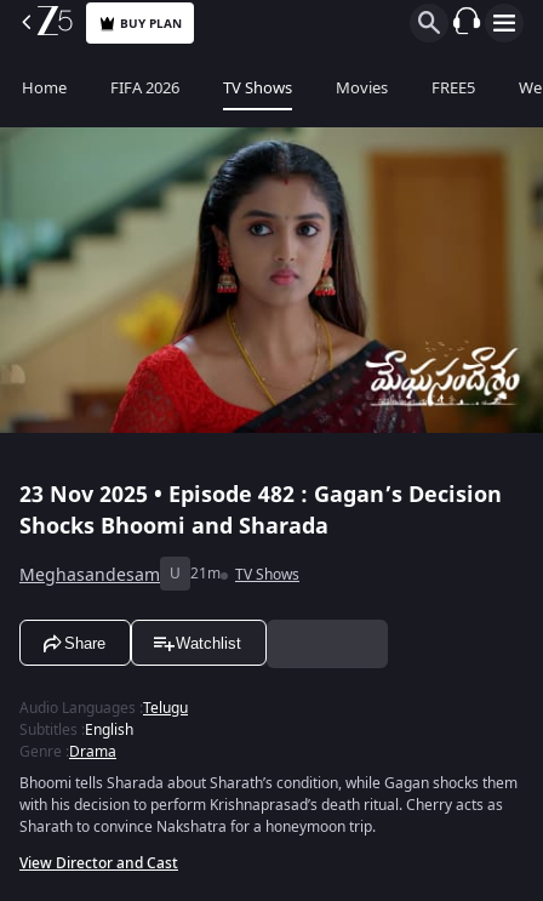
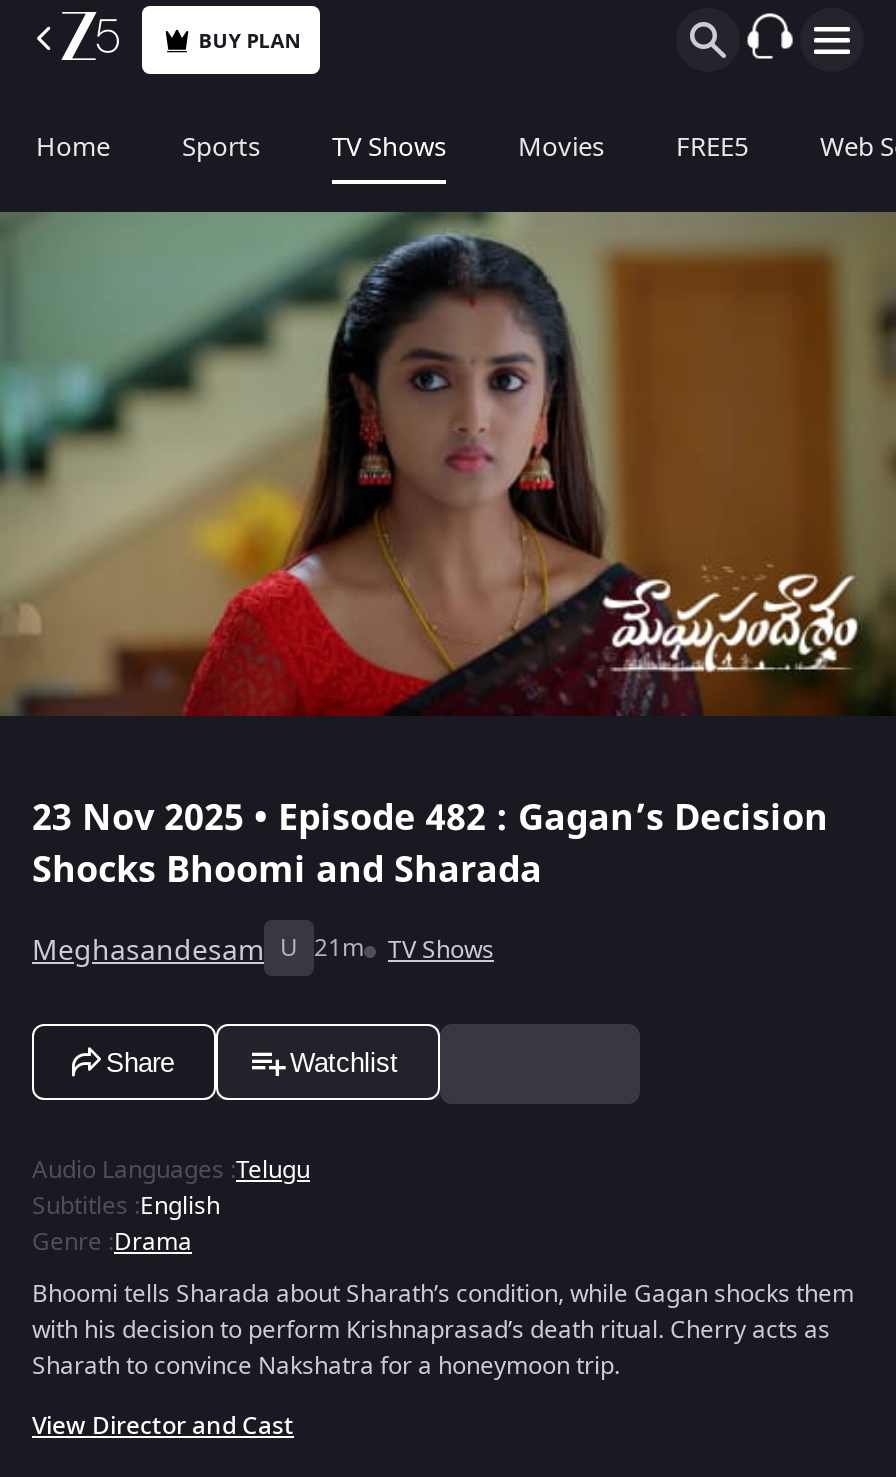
- FIFA 2026
+ Sports
